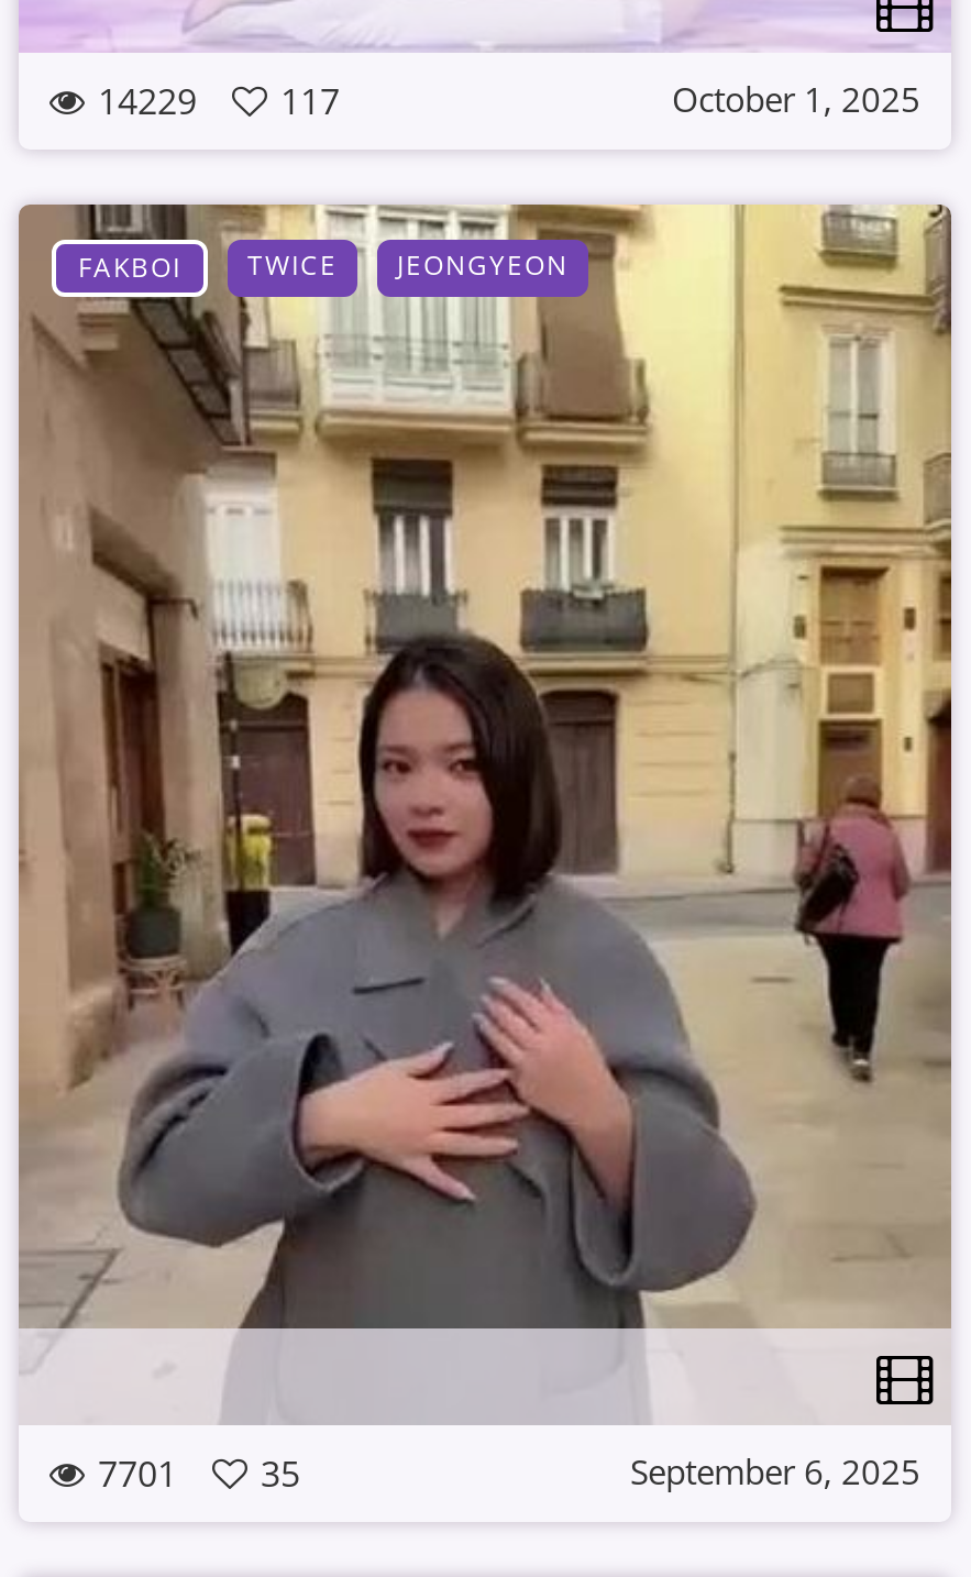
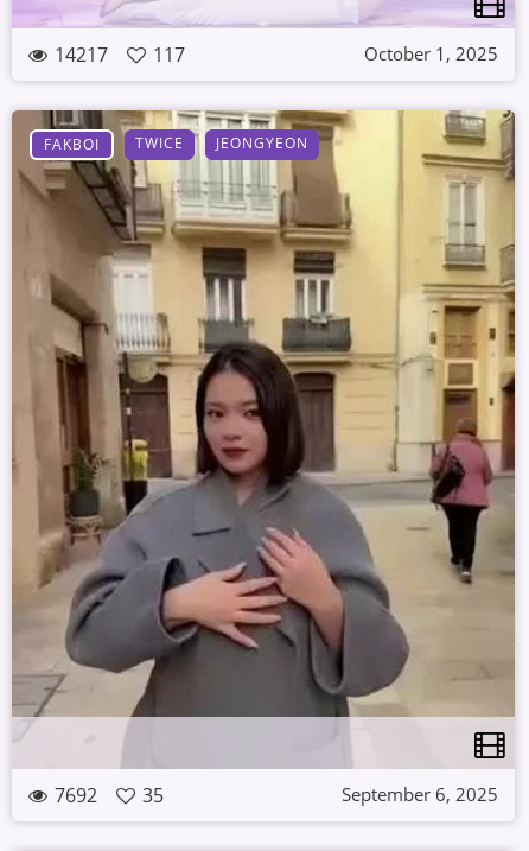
- 14229 117
+ 14217 117

- 7701 35
+ 7692 35
